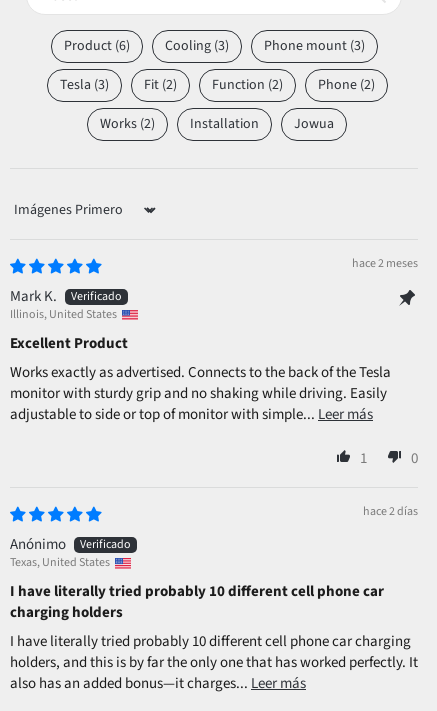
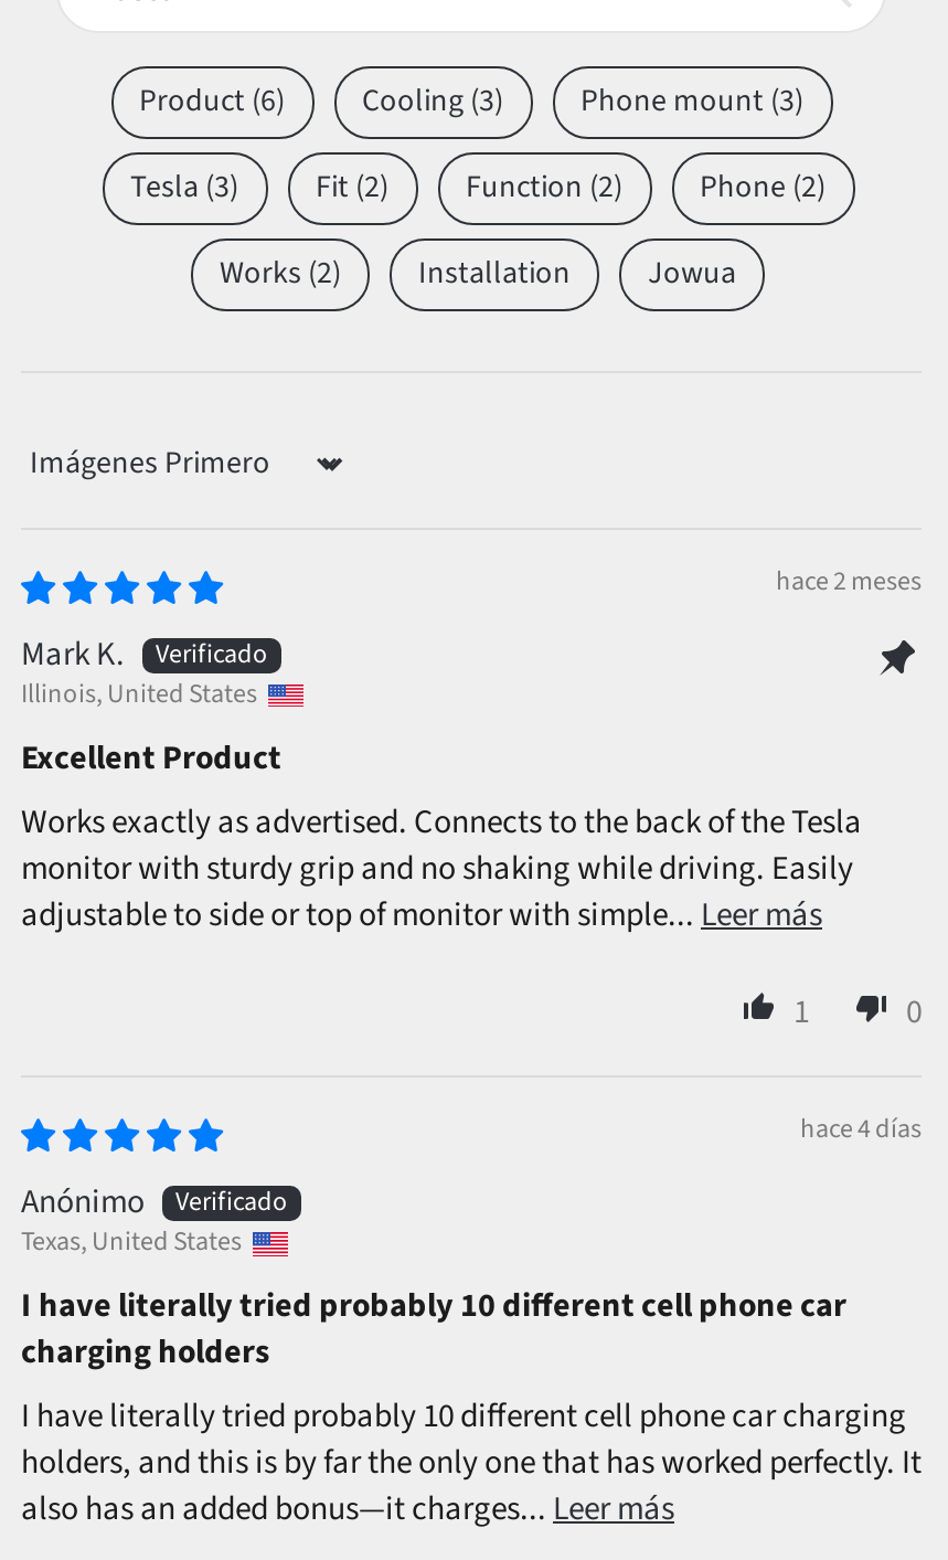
- hace 2 días
+ hace 4 días
